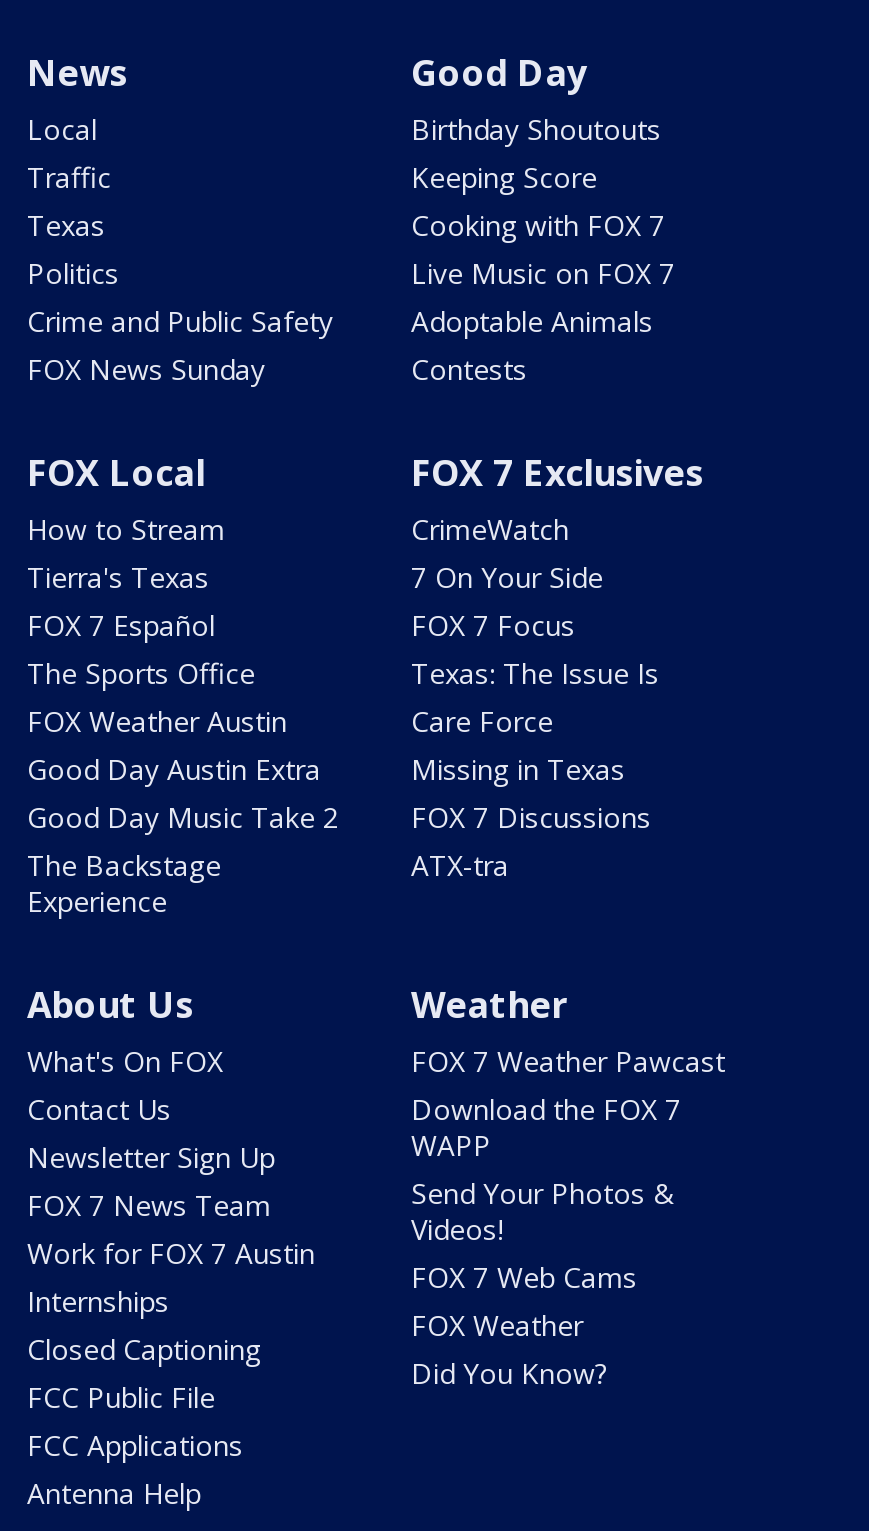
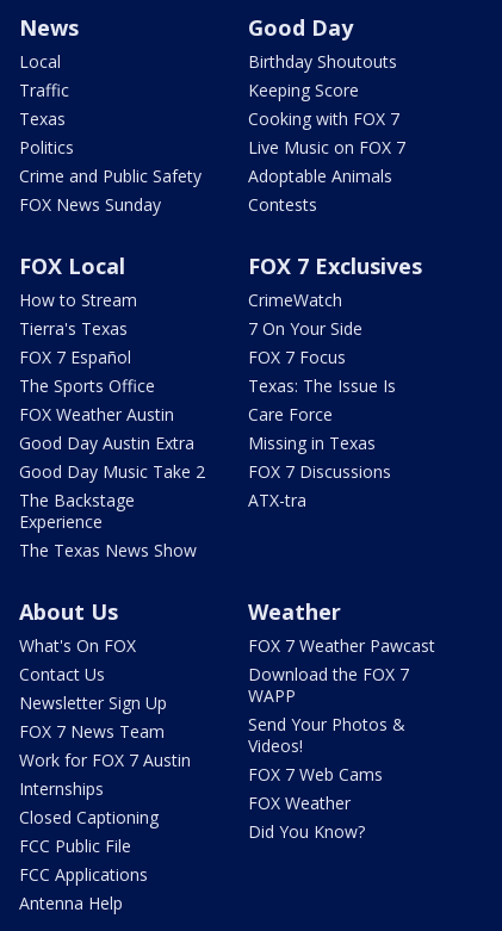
+ The Texas News Show
